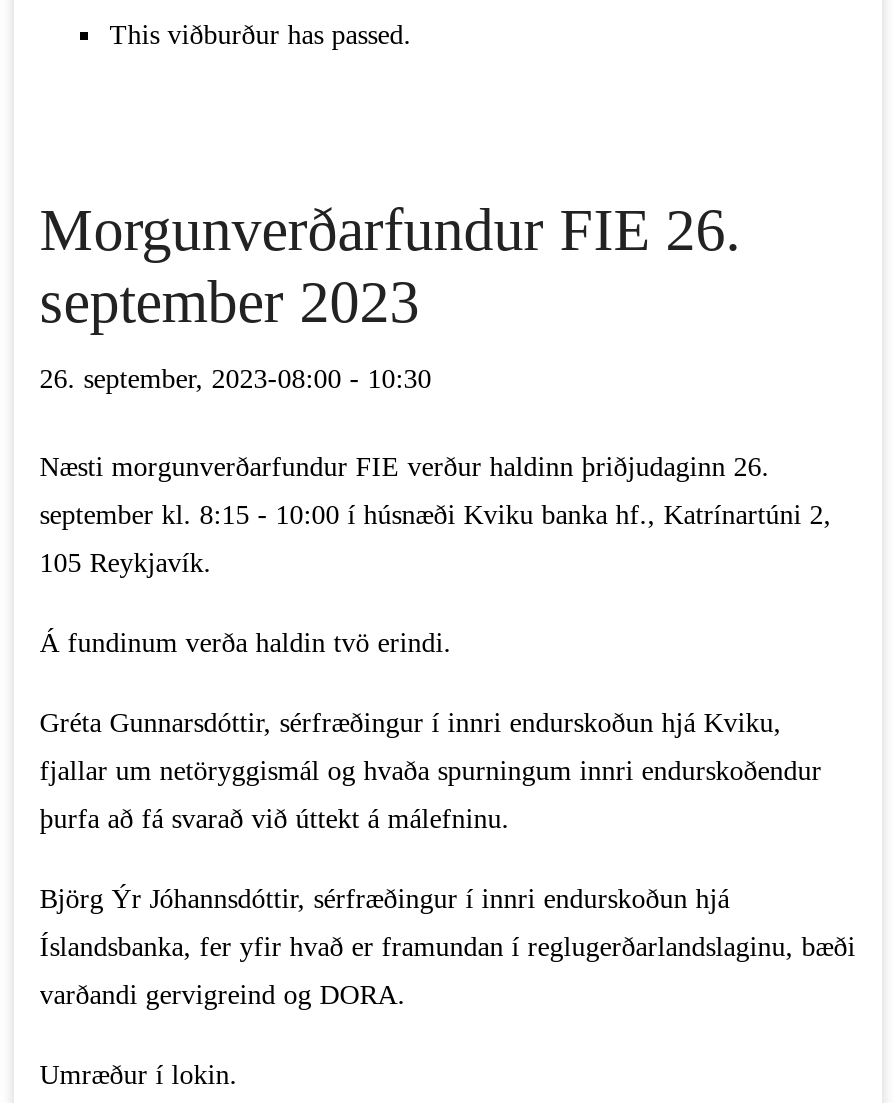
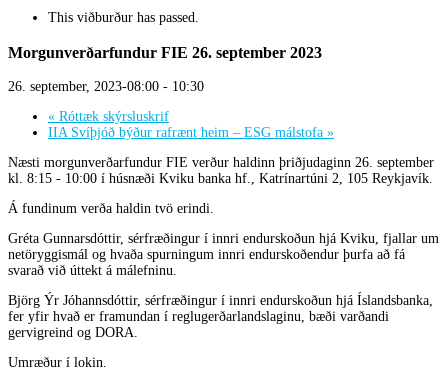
- Næsti morgunverðarfundur FIE verður haldinn þriðjudaginn 26.
- september kl. 8:15 - 10:00 í húsnæði Kviku banka hf., Katrínartúni 2,
- 105 Reykjavík.
+ «Róttæk skýrsluskrif
+ IIA Svíþjóð býður rafrænt heim – ESG málstofa»
+ Næsti morgunverðarfundur FIE verður haldinn þriðjudaginn 26. september
+ kl. 8:15 - 10:00 í húsnæði Kviku banka hf., Katrínartúni 2, 105 Reykjavík.
